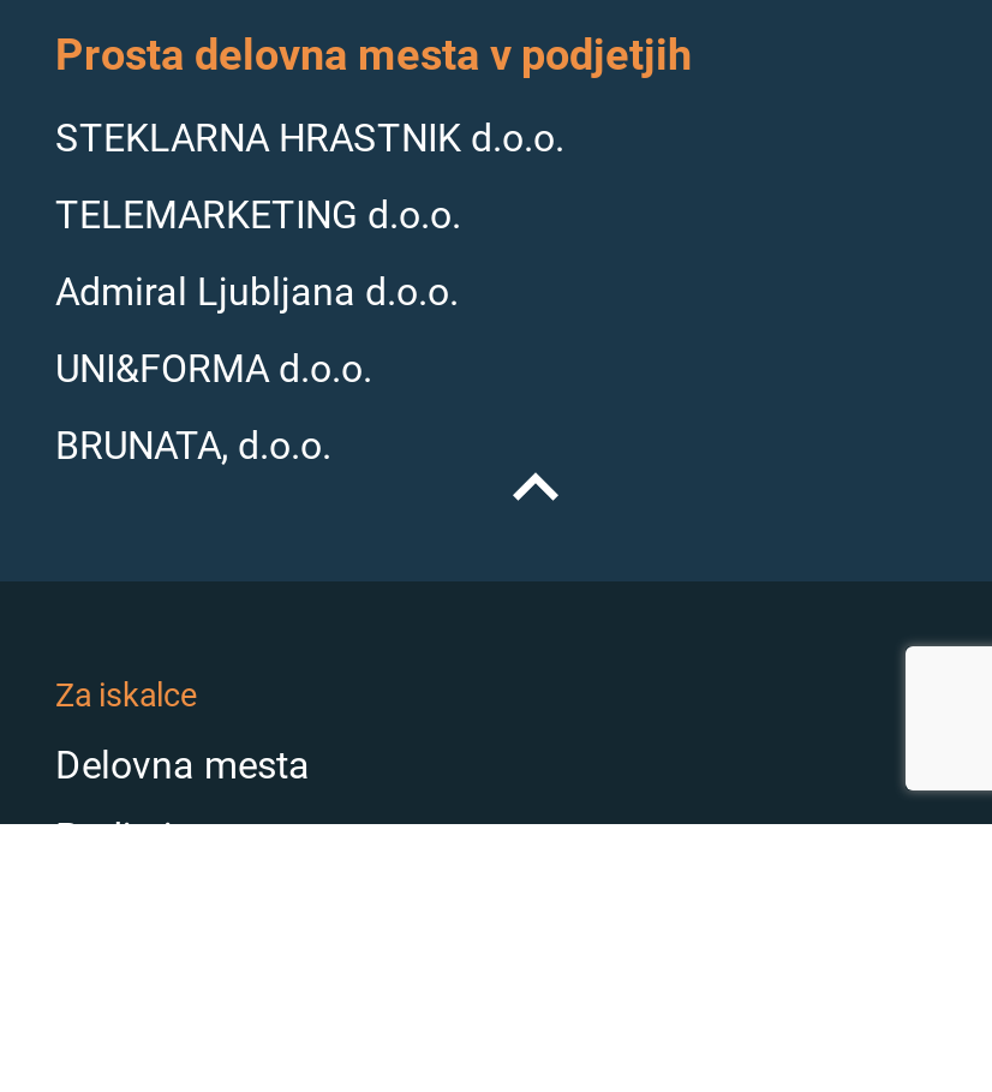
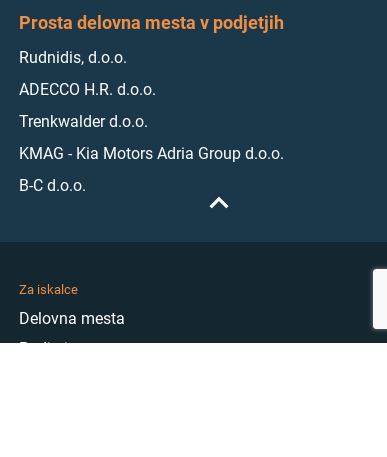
- STEKLARNA HRASTNIK d.o.o.
+ Rudnidis, d.o.o.

- TELEMARKETING d.o.o.
+ ADECCO H.R. d.o.o.

- Admiral Ljubljana d.o.o.
+ Trenkwalder d.o.o.

- UNI&FORMA d.o.o.
+ KMAG - Kia Motors Adria Group d.o.o.

- BRUNATA, d.o.o.
+ B-C d.o.o.
